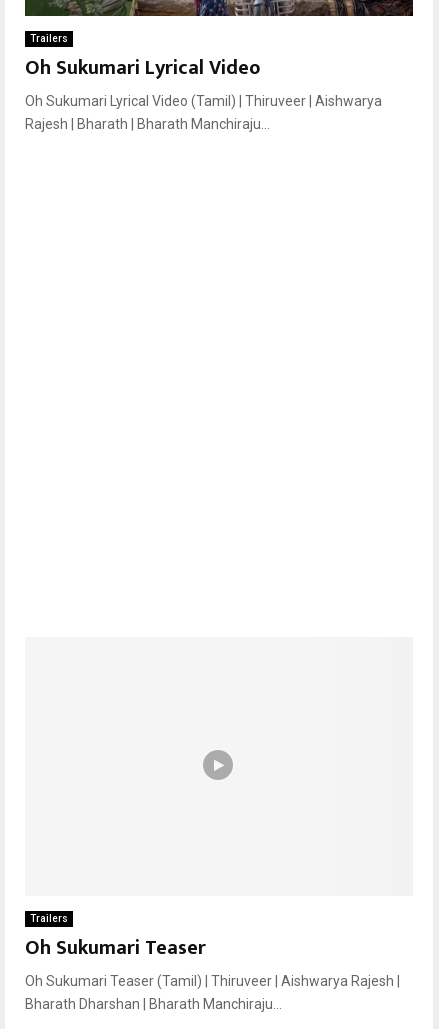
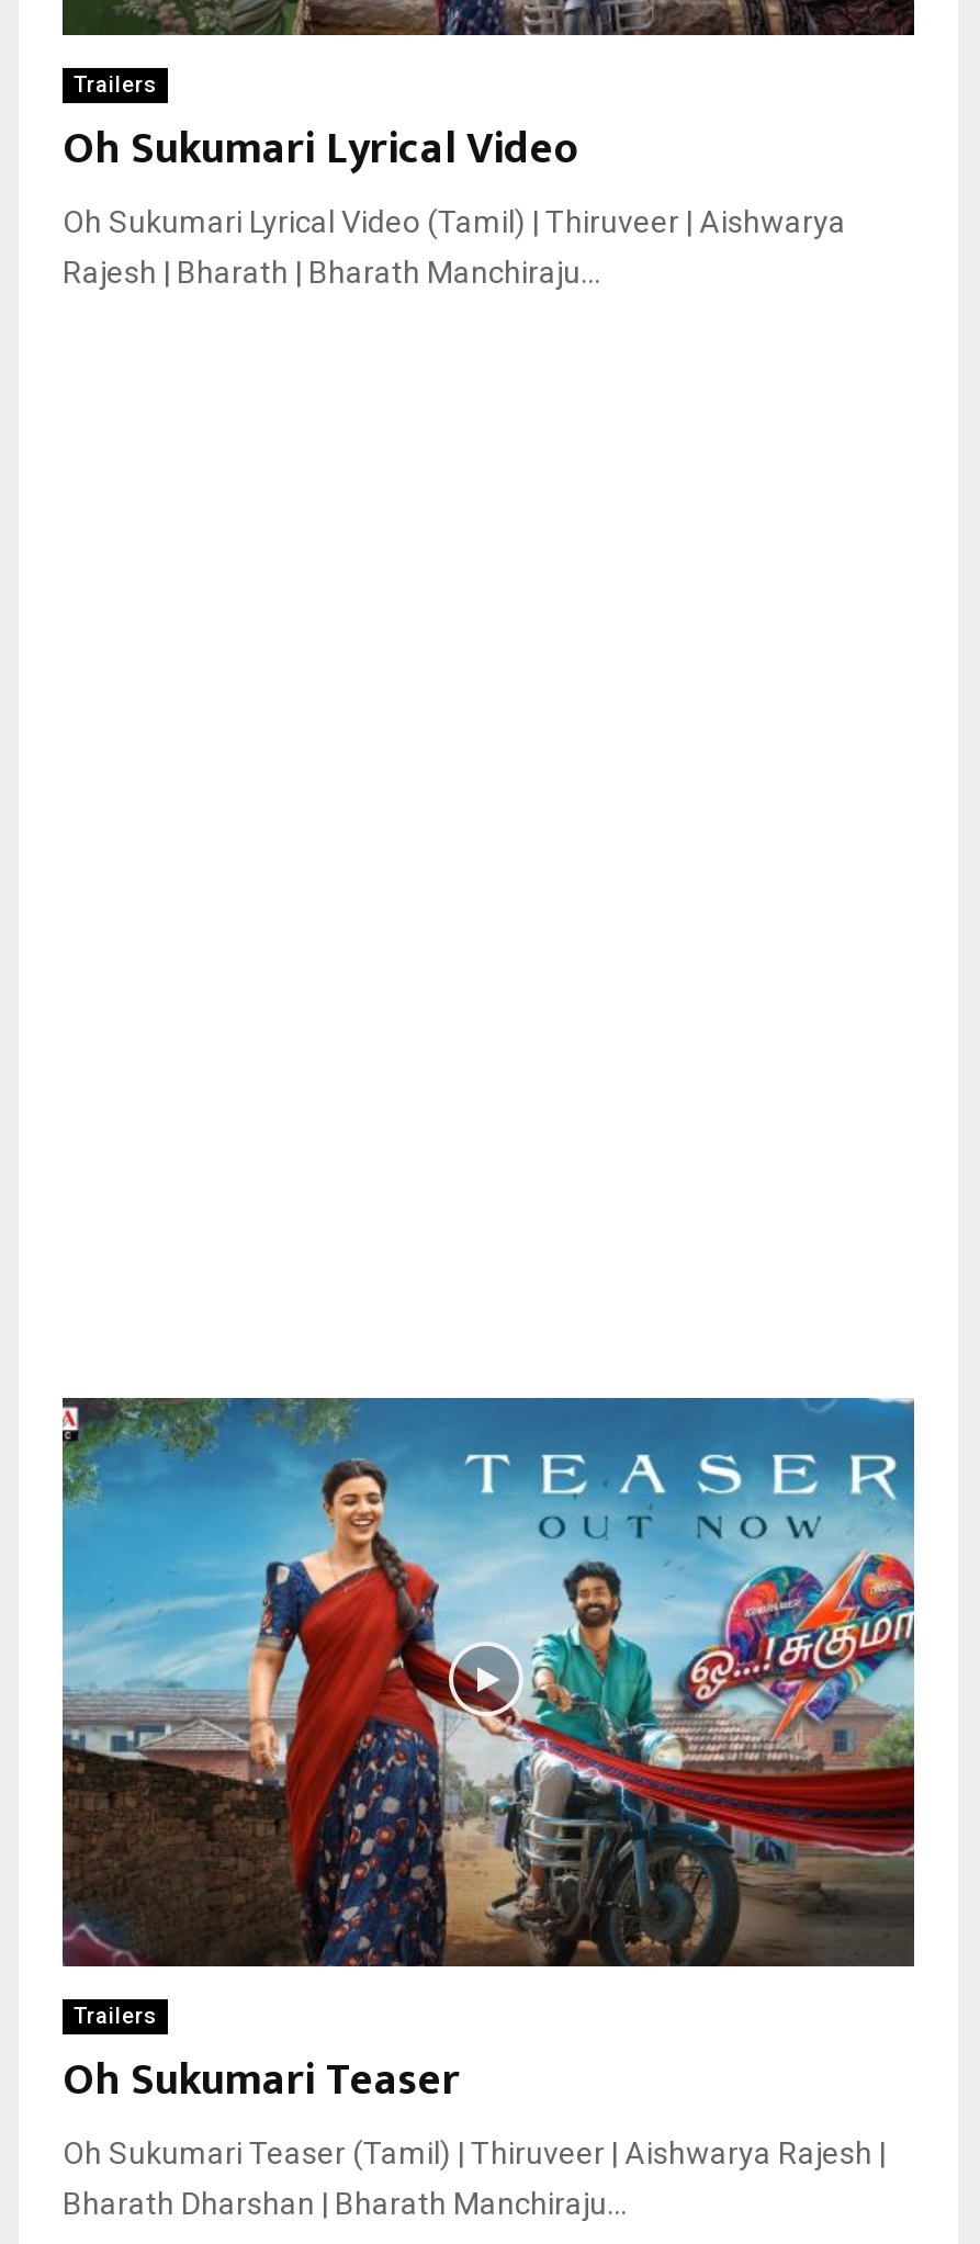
+ [image]
